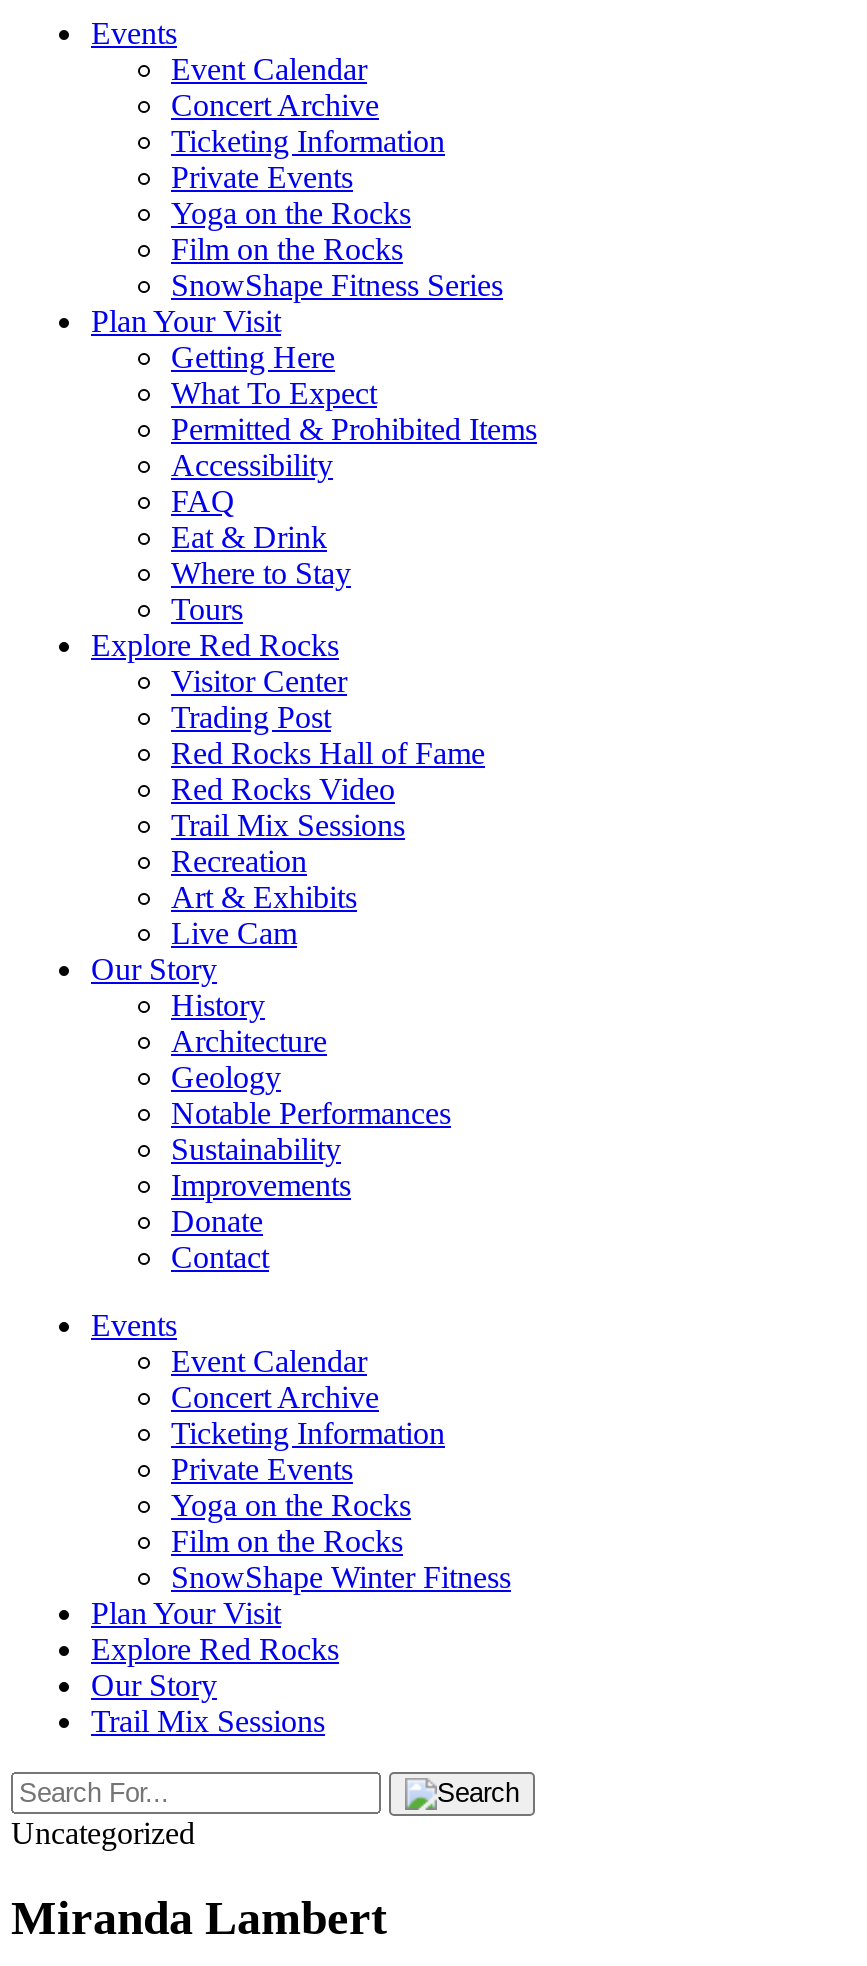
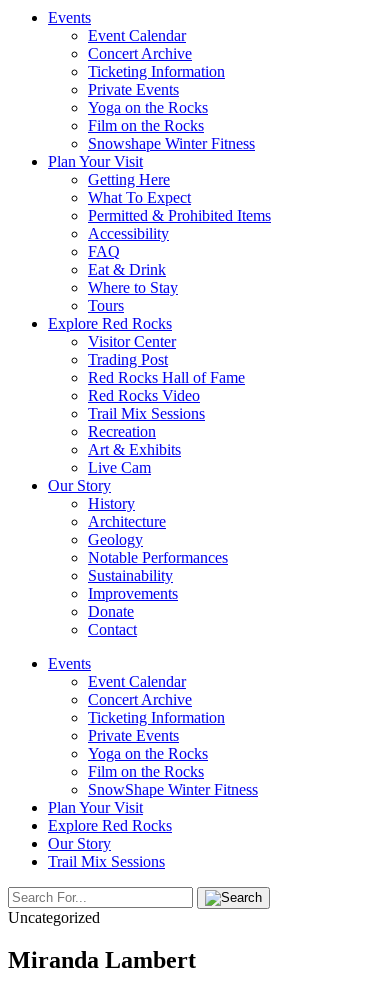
- SnowShape Fitness Series
+ Snowshape Winter Fitness
